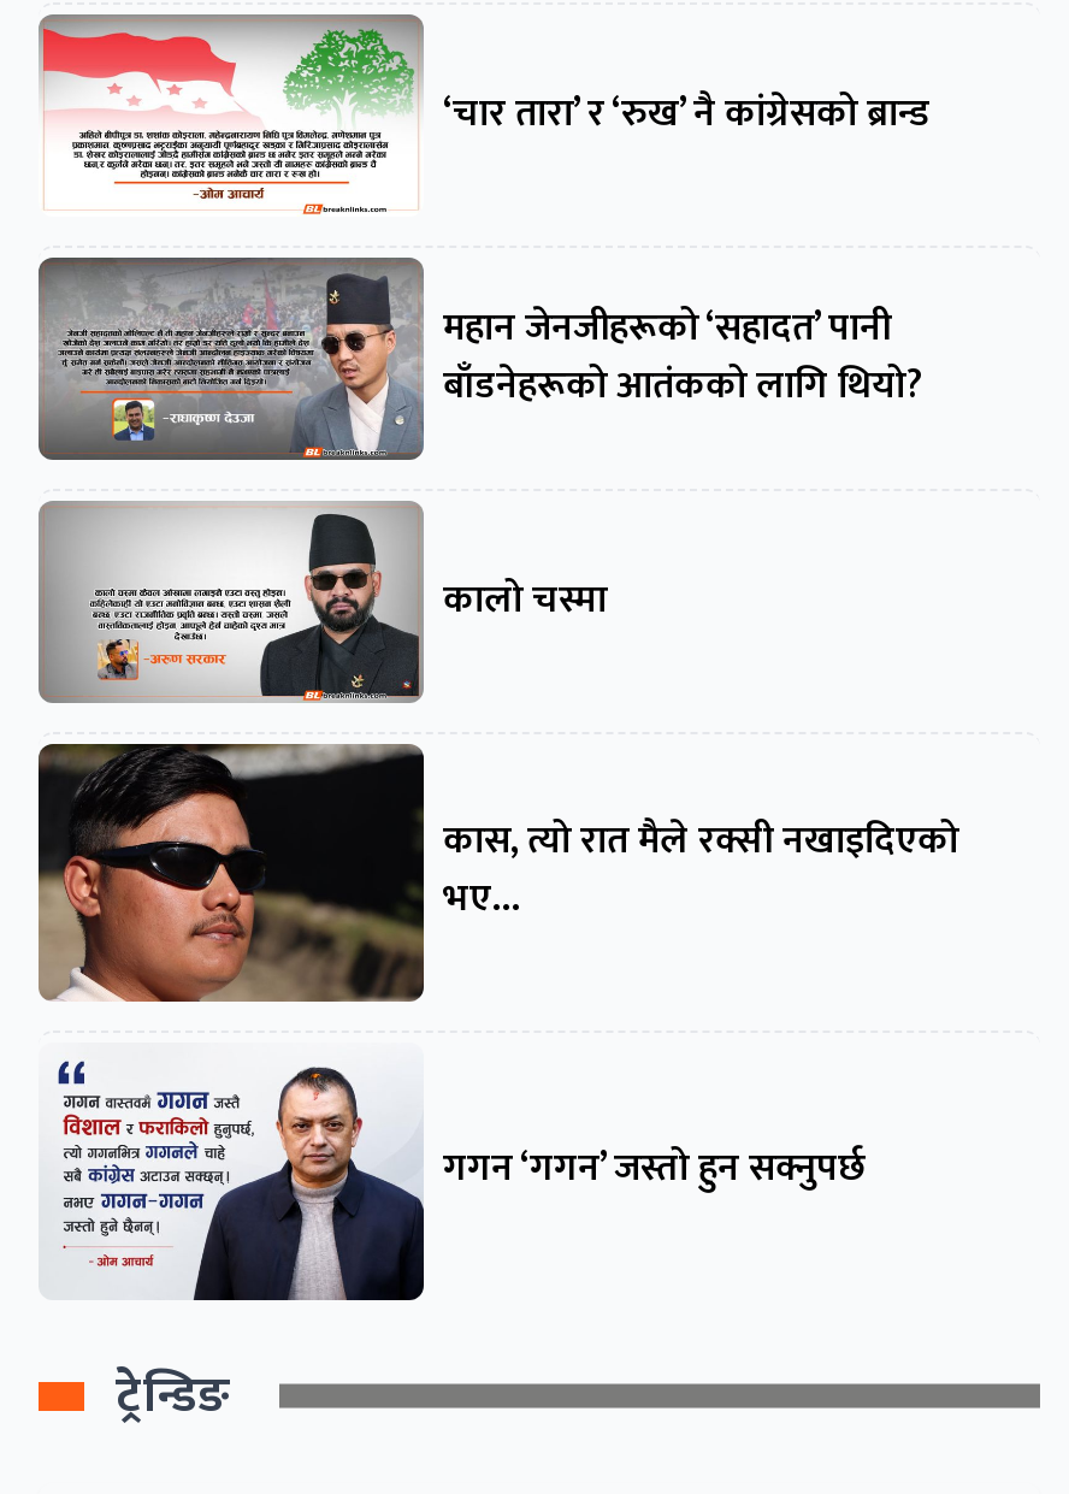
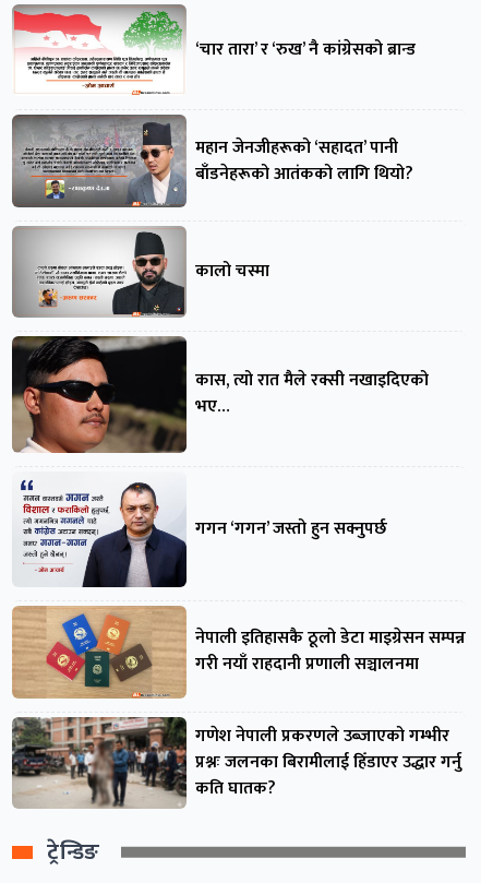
+ [image]
+ नेपाली इतिहासकै ठूलो डेटा माइग्रेसन सम्पन्न
+ गरी नयाँ राहदानी प्रणाली सञ्चालनमा
+ गणेश नेपाली प्रकरणले उब्जाएको गम्भीर
+ प्रश्नः जलनका बिरामीलाई हिँडाएर उद्धार गर्नु
+ कति घातक?

+ [image]
